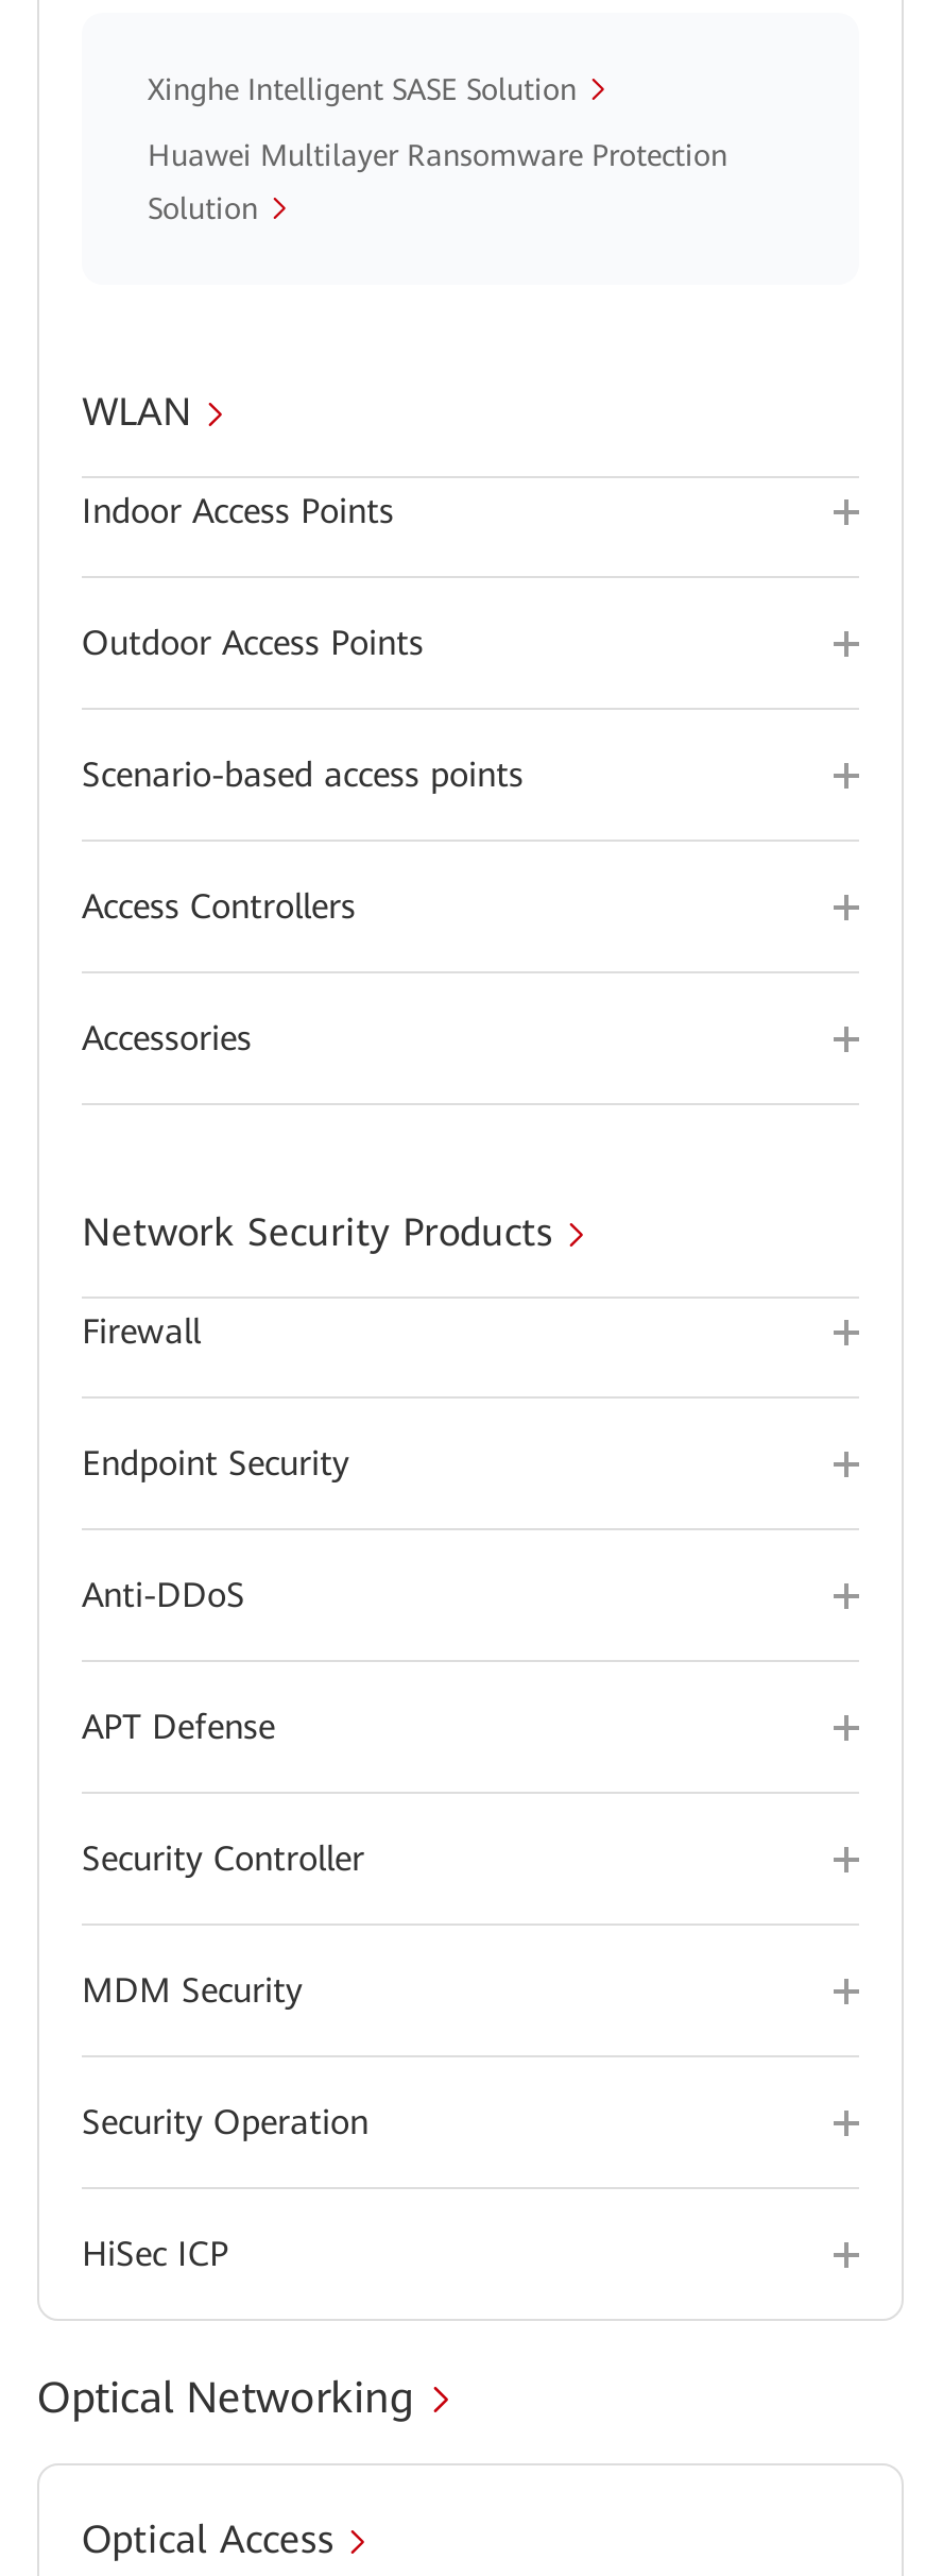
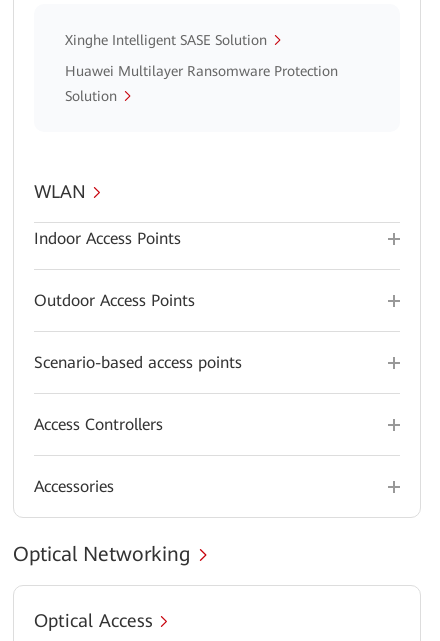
- Network Security Products
- Firewall
- Endpoint Security
- Anti-DDoS
- APT Defense
- Security Controller
- MDM Security
- Security Operation
- HiSec ICP
